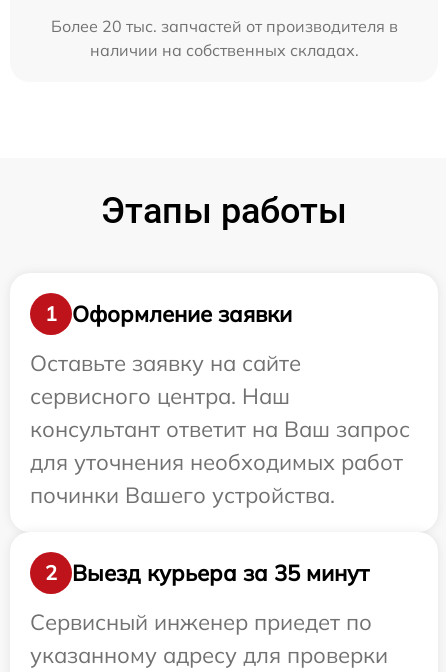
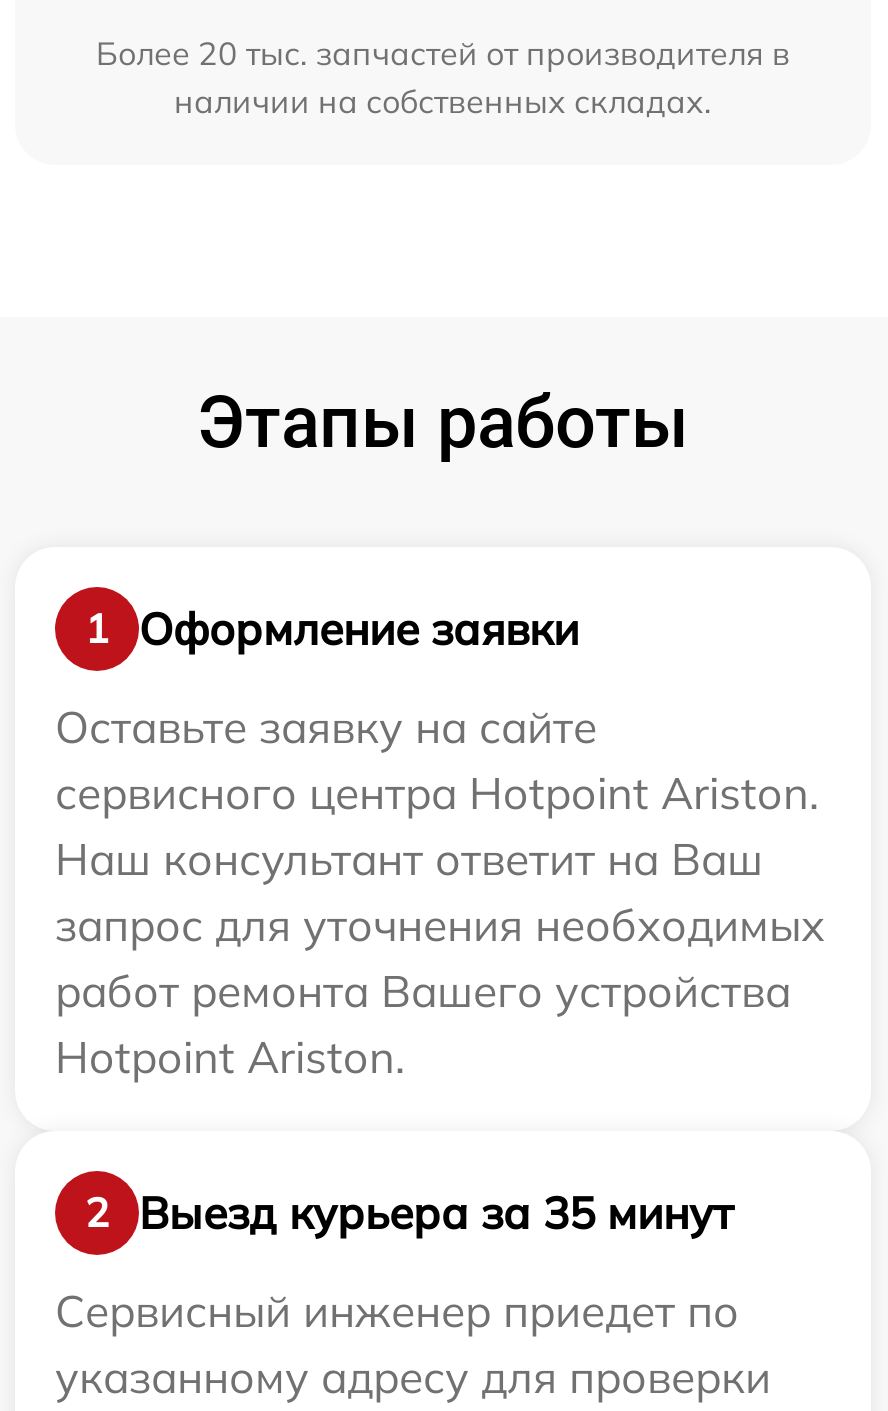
- сервисного центра. Наш
- консультант ответит на Ваш запрос
- для уточнения необходимых работ
- починки Вашего устройства.
+ сервисного центра Hotpoint Ariston.
+ Наш консультант ответит на Ваш
+ запрос для уточнения необходимых
+ работ ремонта Вашего устройства
+ Hotpoint Ariston.
